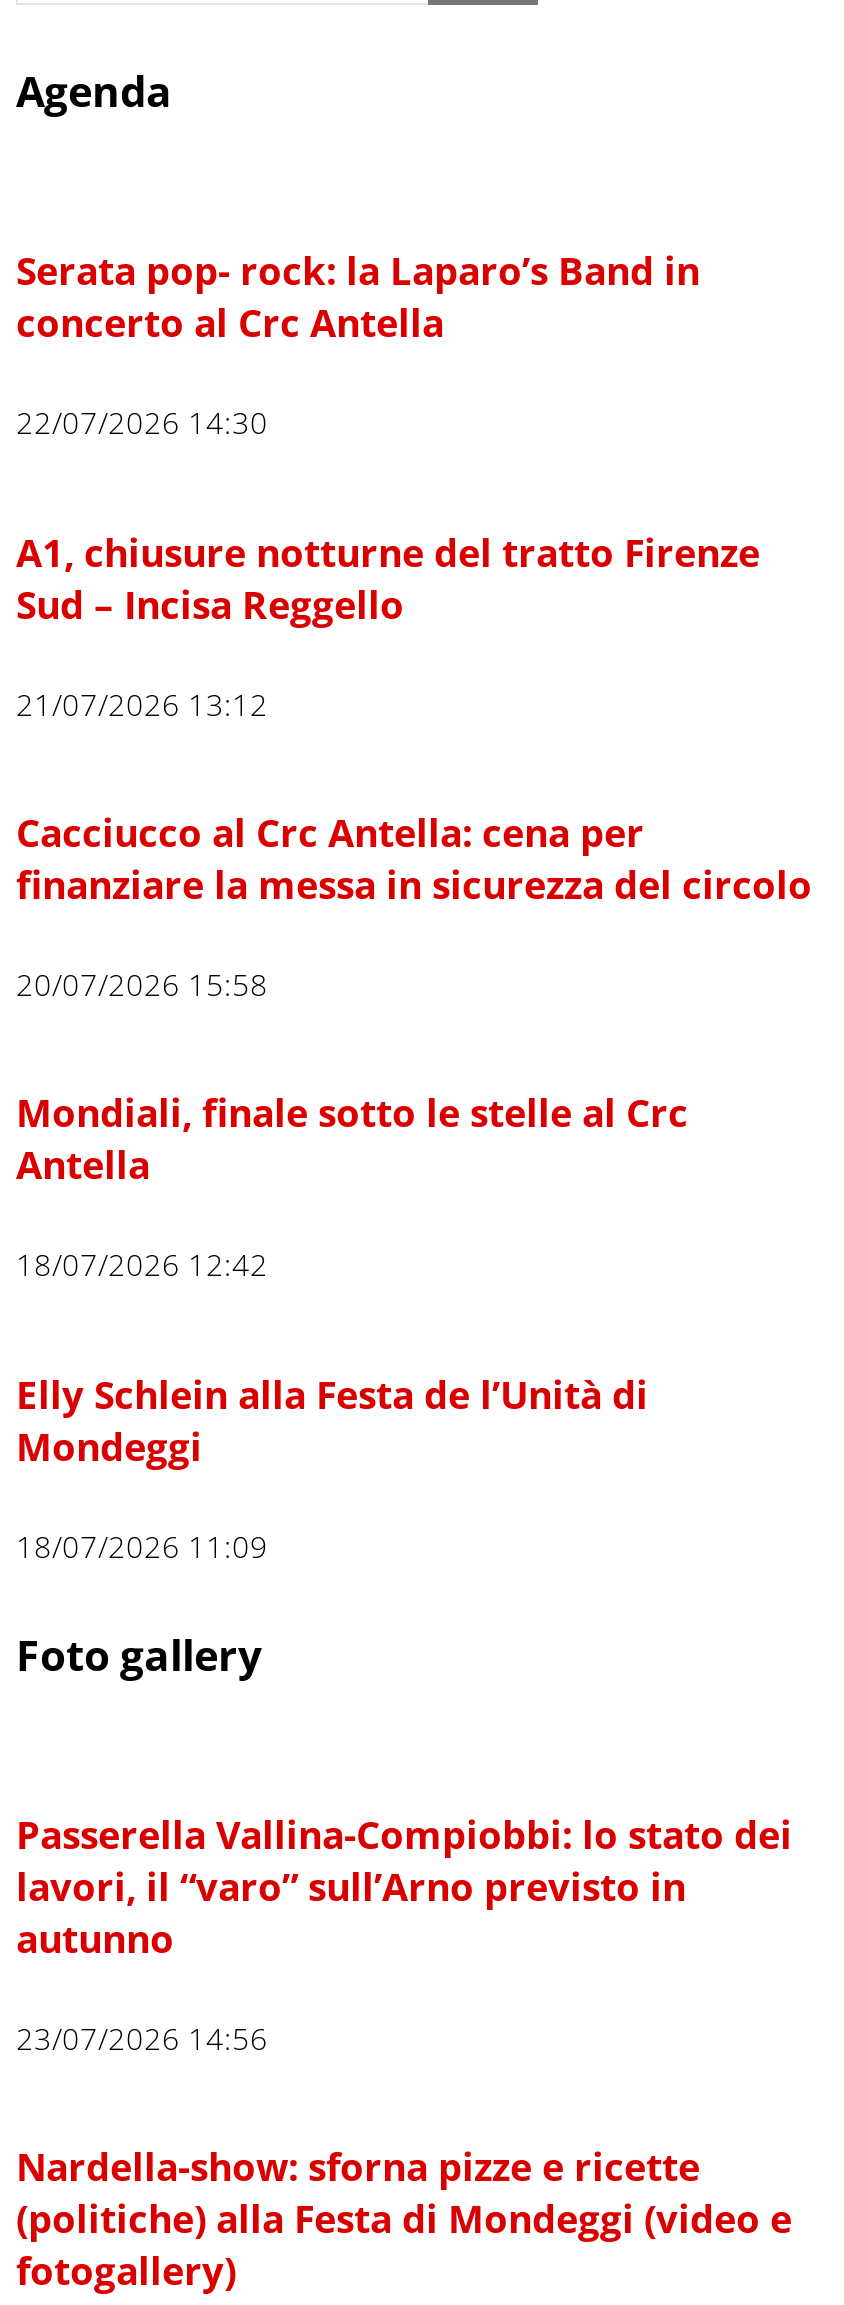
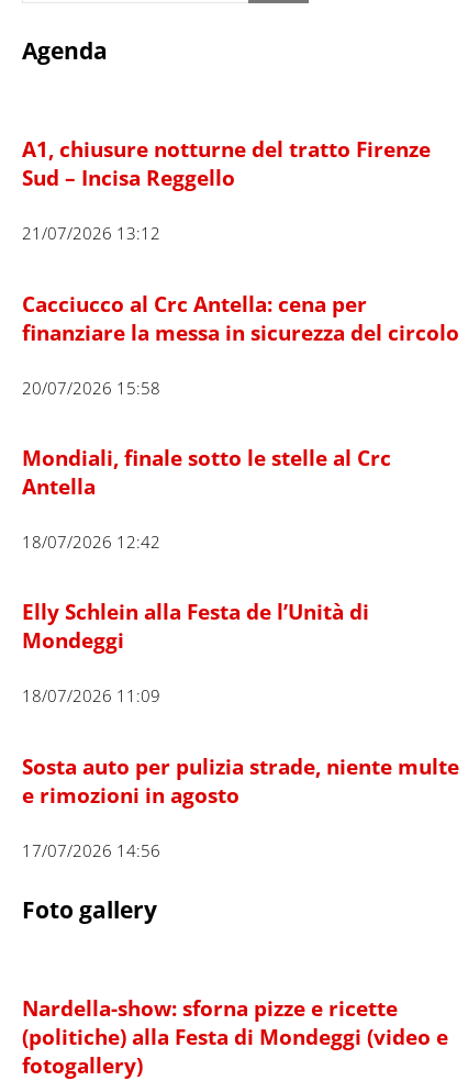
- Serata pop- rock: la Laparo’s Band in
- concerto al Crc Antella
- 22/07/2026 14:30

+ Sosta auto per pulizia strade, niente multe
+ e rimozioni in agosto
+ 17/07/2026 14:56

- Passerella Vallina-Compiobbi: lo stato dei
- lavori, il “varo” sull’Arno previsto in
- autunno
- 23/07/2026 14:56
